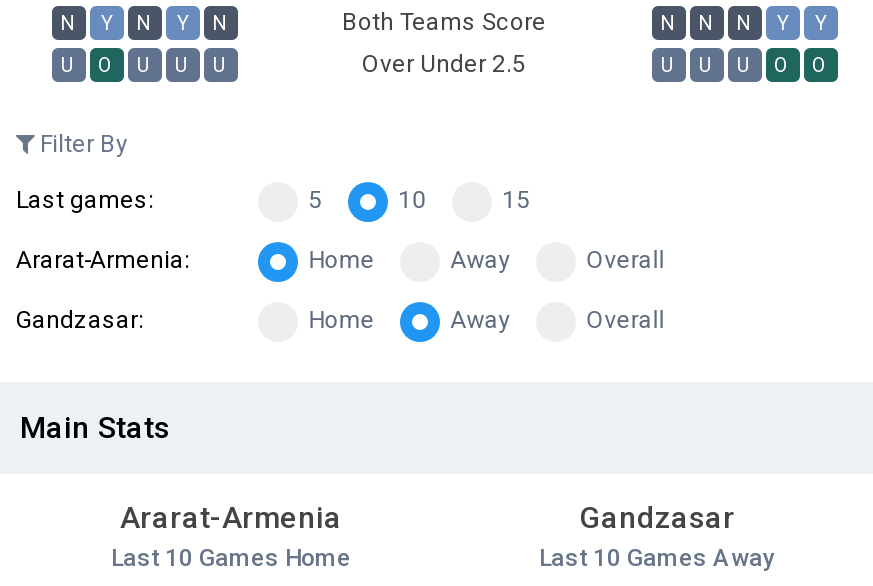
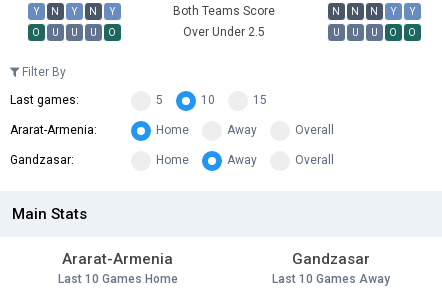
- N

+ Y

- U

+ O
